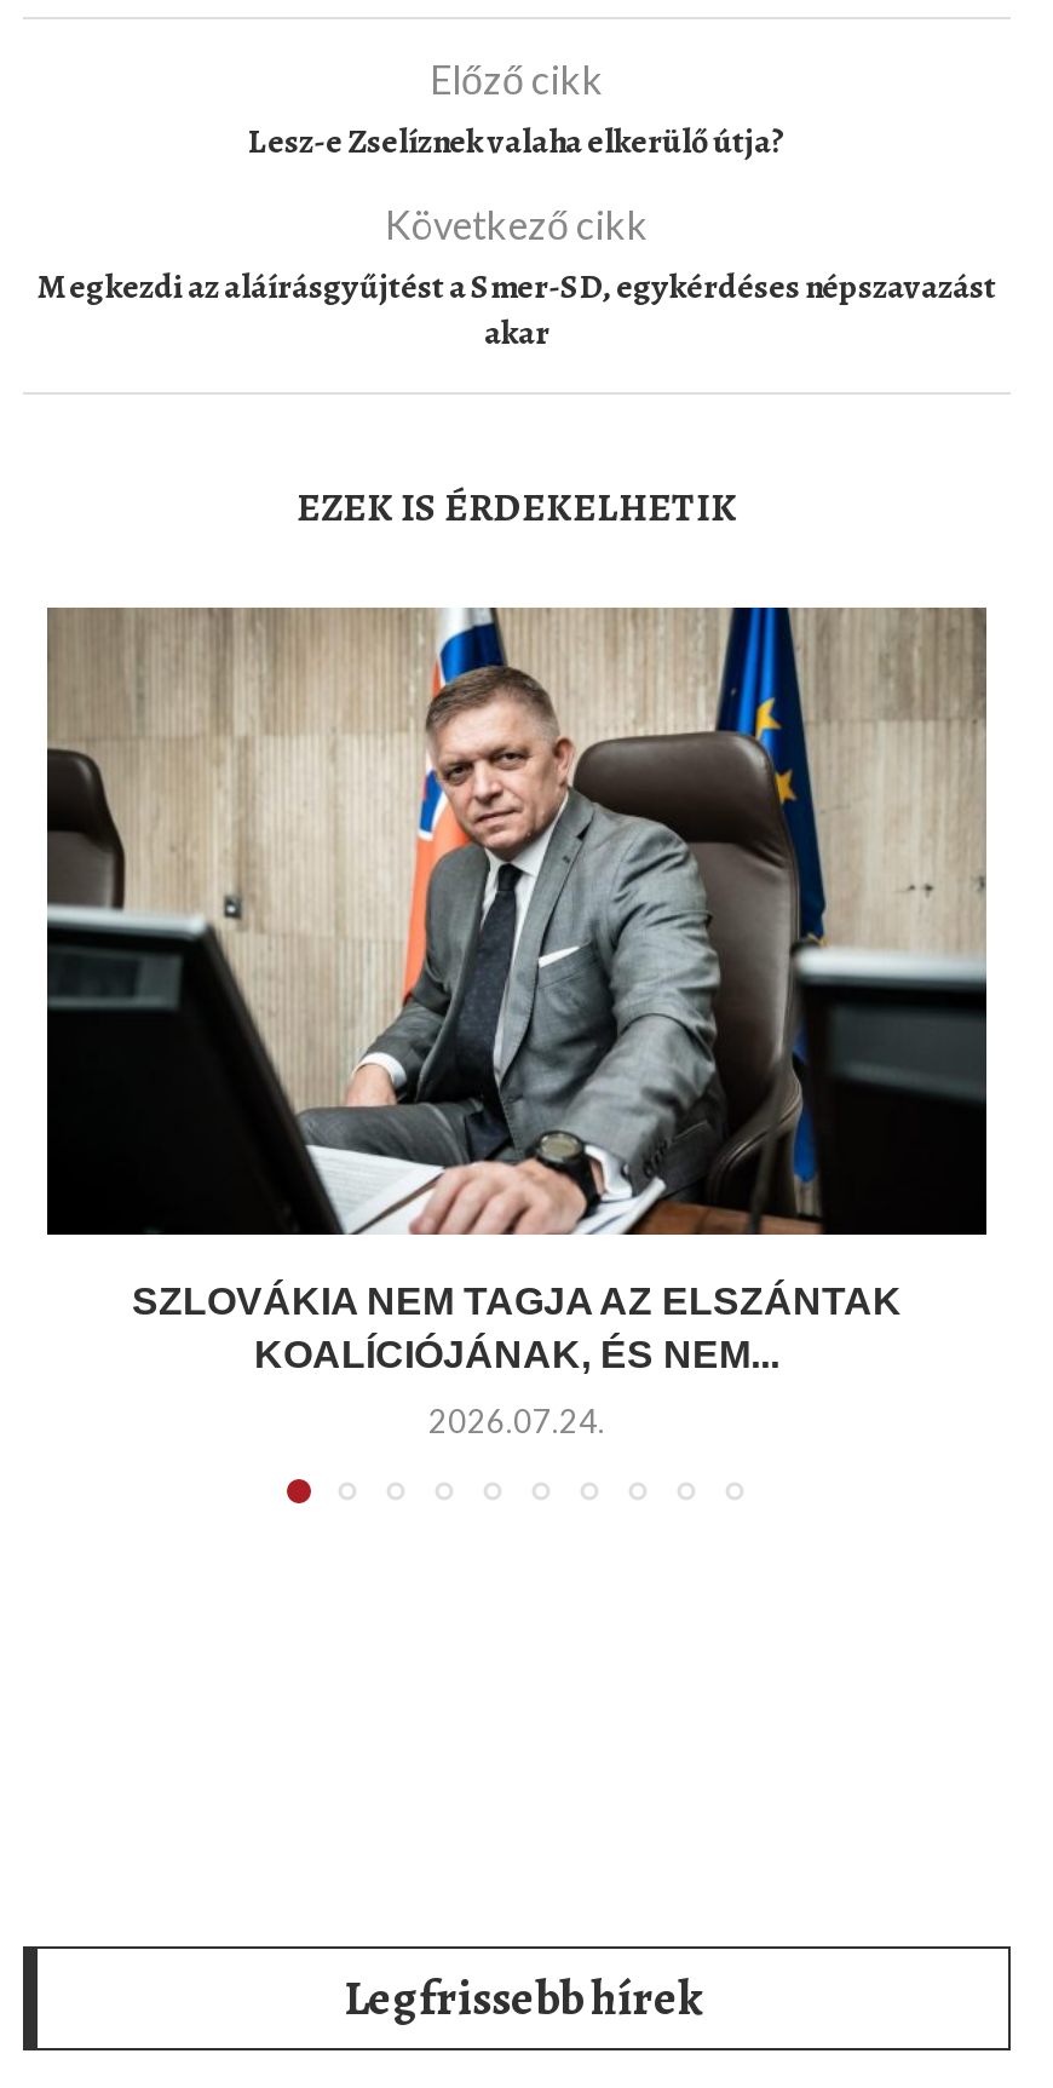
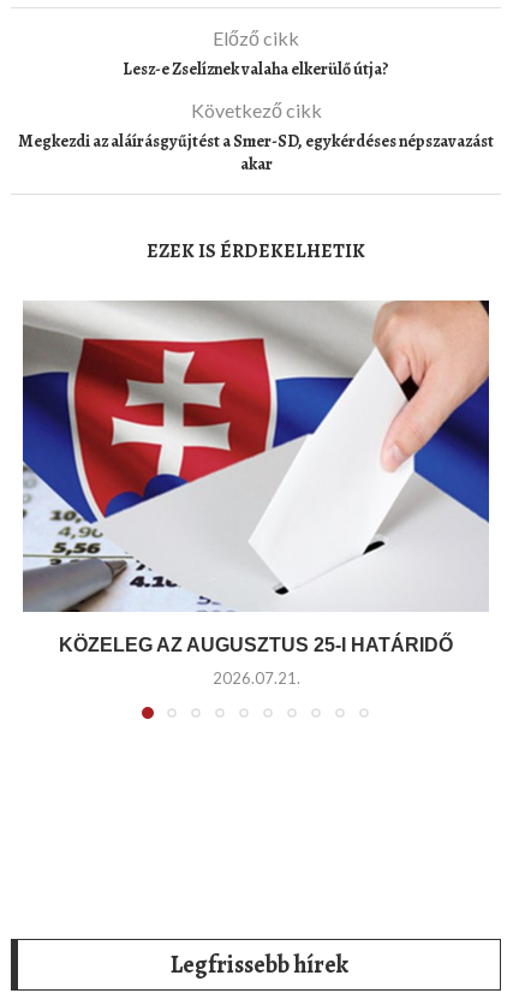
- [image]
- SZLOVÁKIA NEM TAGJA AZ ELSZÁNTAK
- KOALÍCIÓJÁNAK, ÉS NEM...
+ [image]
+ KÖZELEG AZ AUGUSZTUS 25-I HATÁRIDŐ

- 2026.07.24.
+ 2026.07.21.
